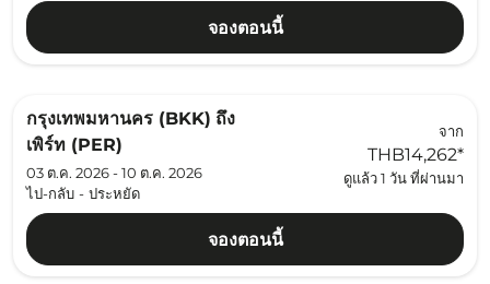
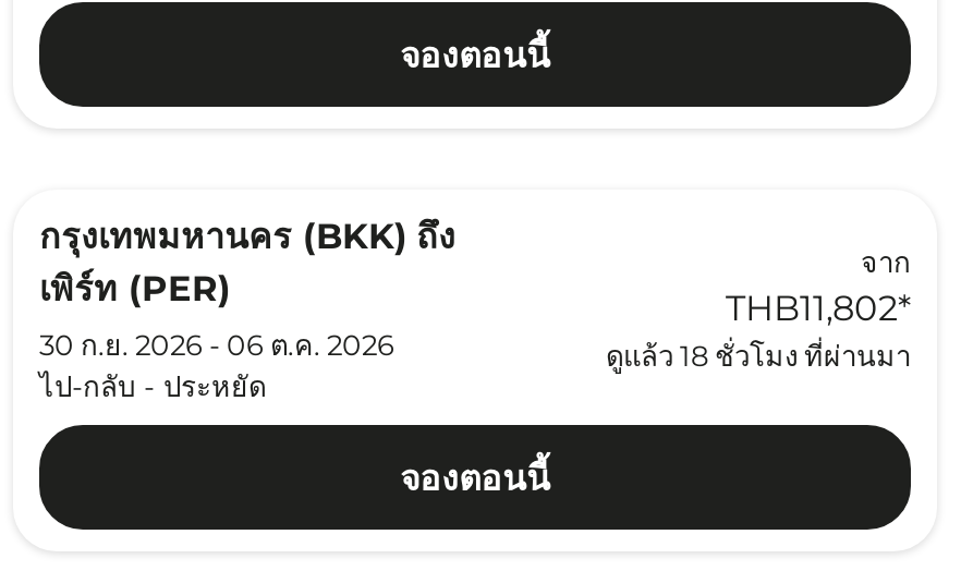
- THB14,262*
- ดูแล้ว 1 วัน ที่ผ่านมา
+ THB11,802*
+ ดูแล้ว 18 ชั่วโมง ที่ผ่านมา

- 03 ต.ค. 2026 - 10 ต.ค. 2026
+ 30 ก.ย. 2026 - 06 ต.ค. 2026
